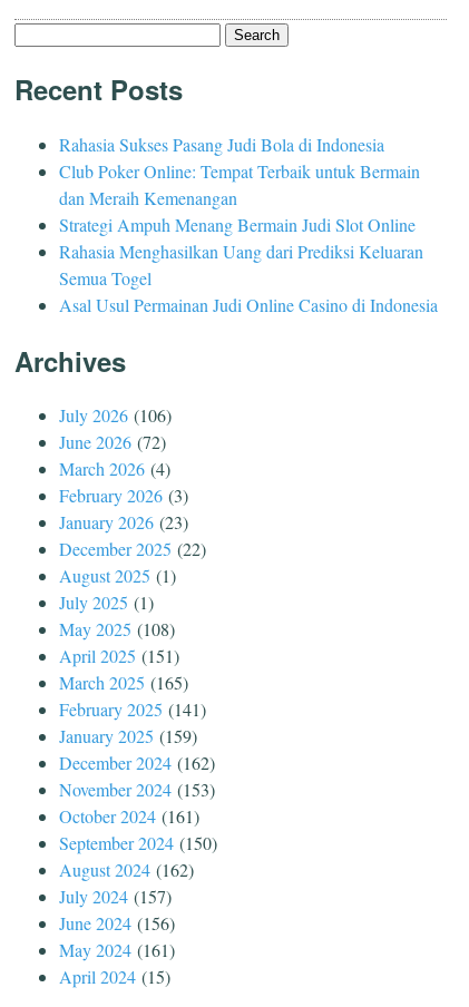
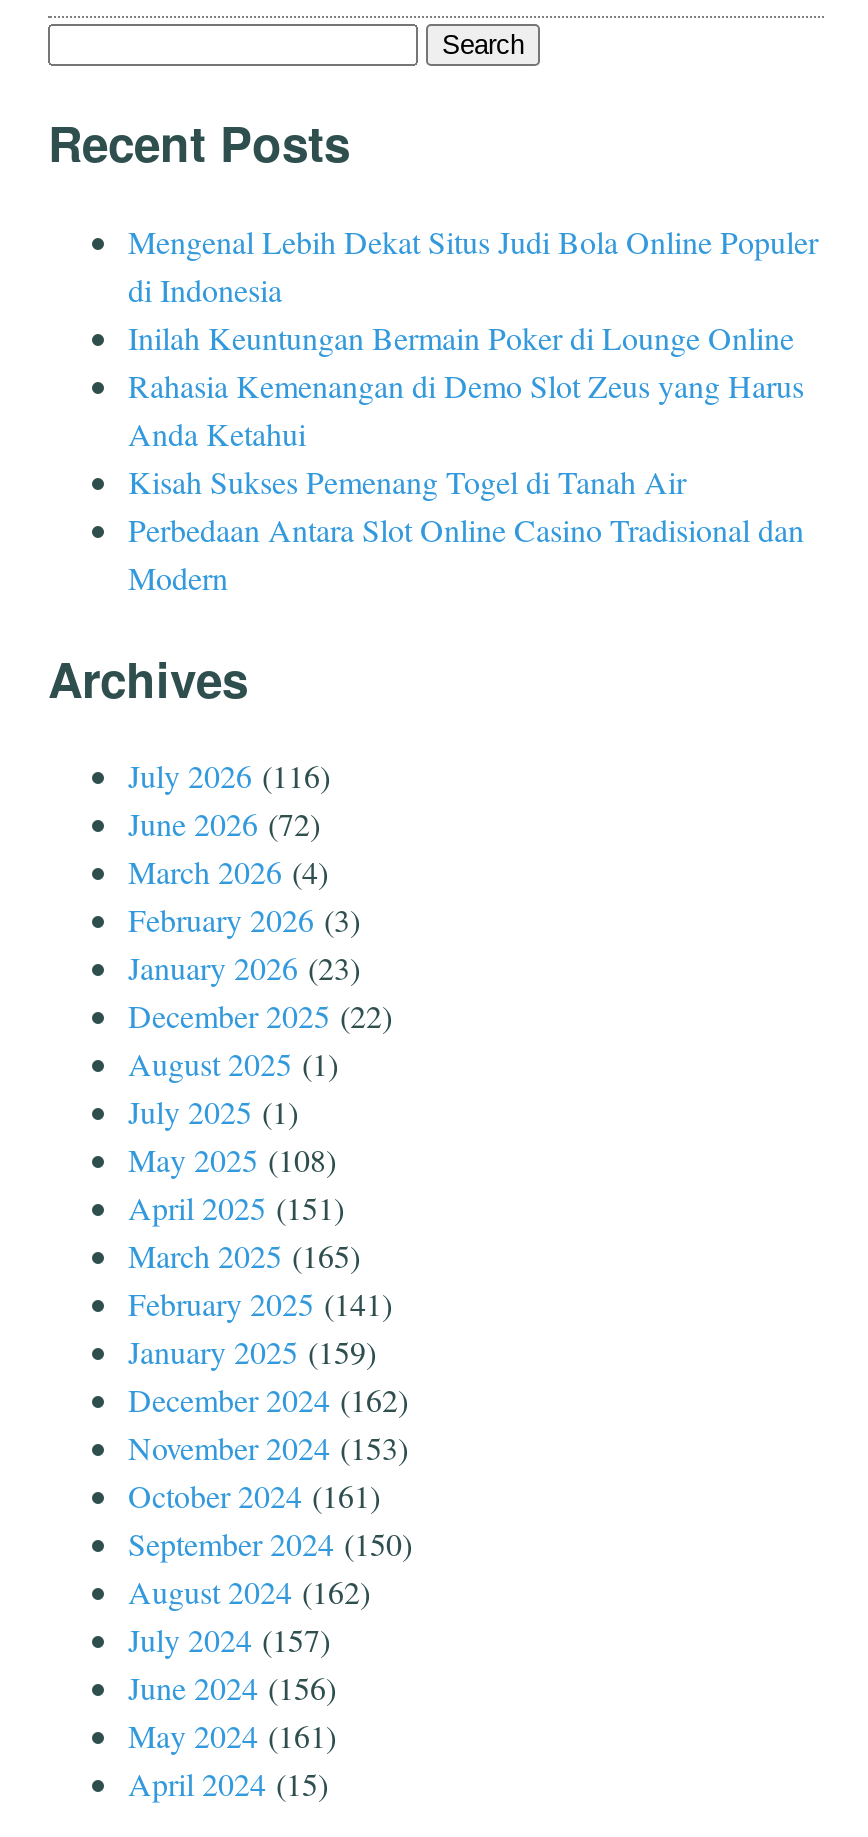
- Rahasia Sukses Pasang Judi Bola di Indonesia
- Club Poker Online: Tempat Terbaik untuk Bermain
- dan Meraih Kemenangan
- Strategi Ampuh Menang Bermain Judi Slot Online
- Rahasia Menghasilkan Uang dari Prediksi Keluaran
- Semua Togel
- Asal Usul Permainan Judi Online Casino di Indonesia
+ Mengenal Lebih Dekat Situs Judi Bola Online Populer
+ di Indonesia
+ Inilah Keuntungan Bermain Poker di Lounge Online
+ Rahasia Kemenangan di Demo Slot Zeus yang Harus
+ Anda Ketahui
+ Kisah Sukses Pemenang Togel di Tanah Air
+ Perbedaan Antara Slot Online Casino Tradisional dan
+ Modern

- July 2026 (106)
+ July 2026 (116)
